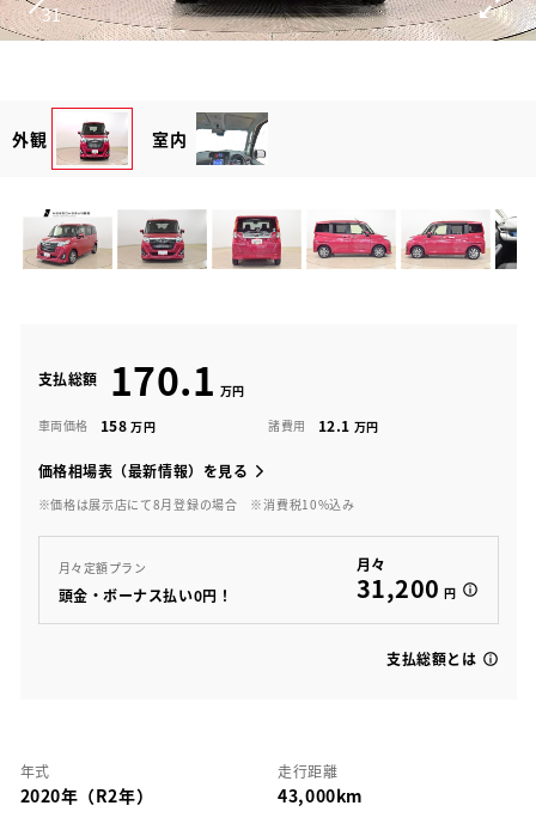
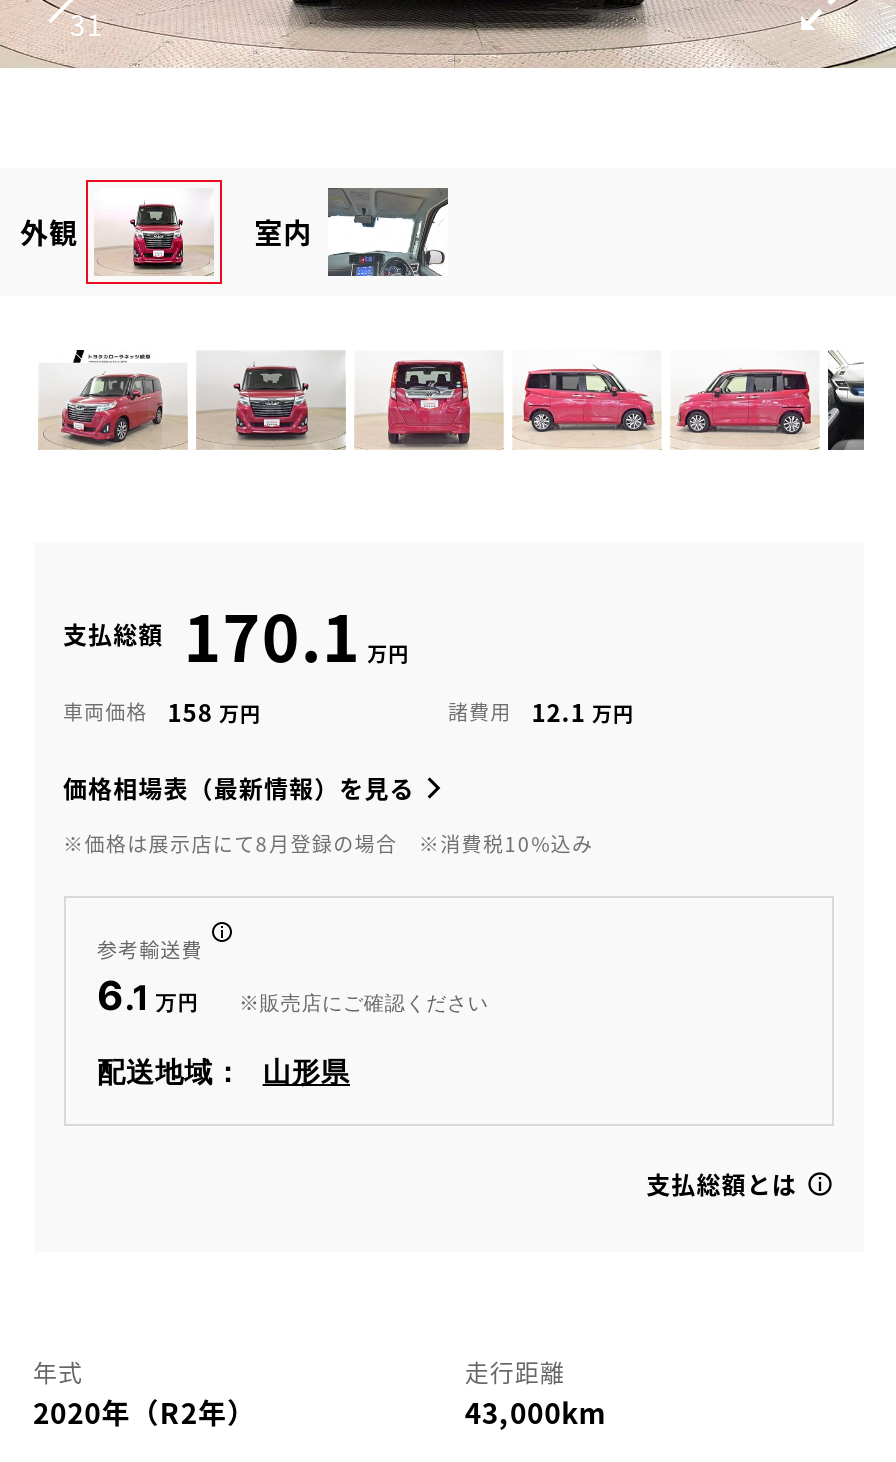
- 月々定額プラン
- 頭金・ボーナス払い0円！
+ 参考輸送費
+ 6.1
+ ※販売店にご確認ください

- 月々
- 31,200 円
+ 配送地域：
+ 山形県
